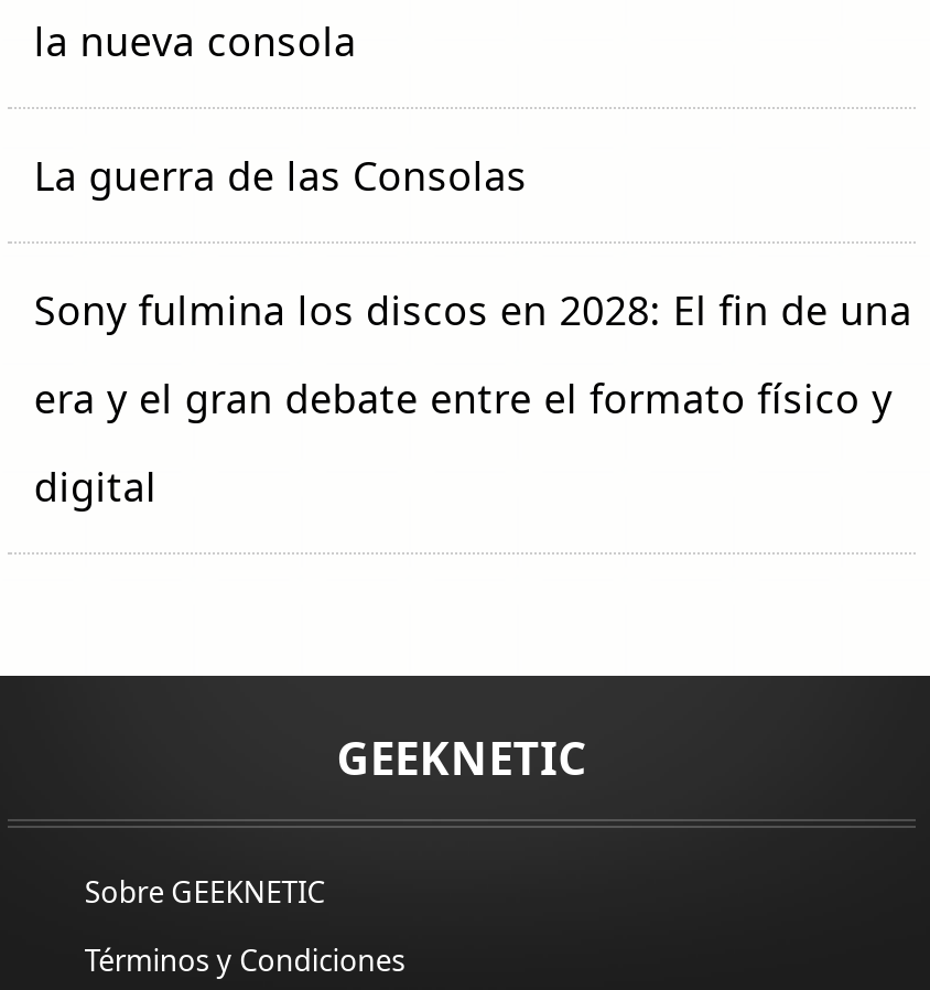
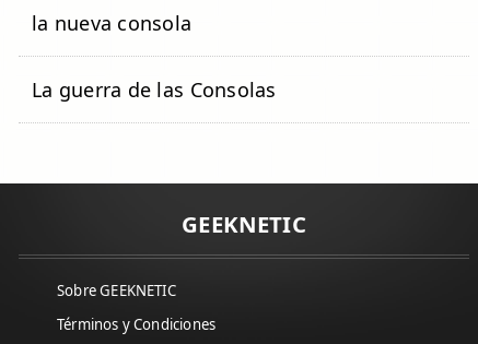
- Sony fulmina los discos en 2028: El fin de una
- era y el gran debate entre el formato físico y
- digital
